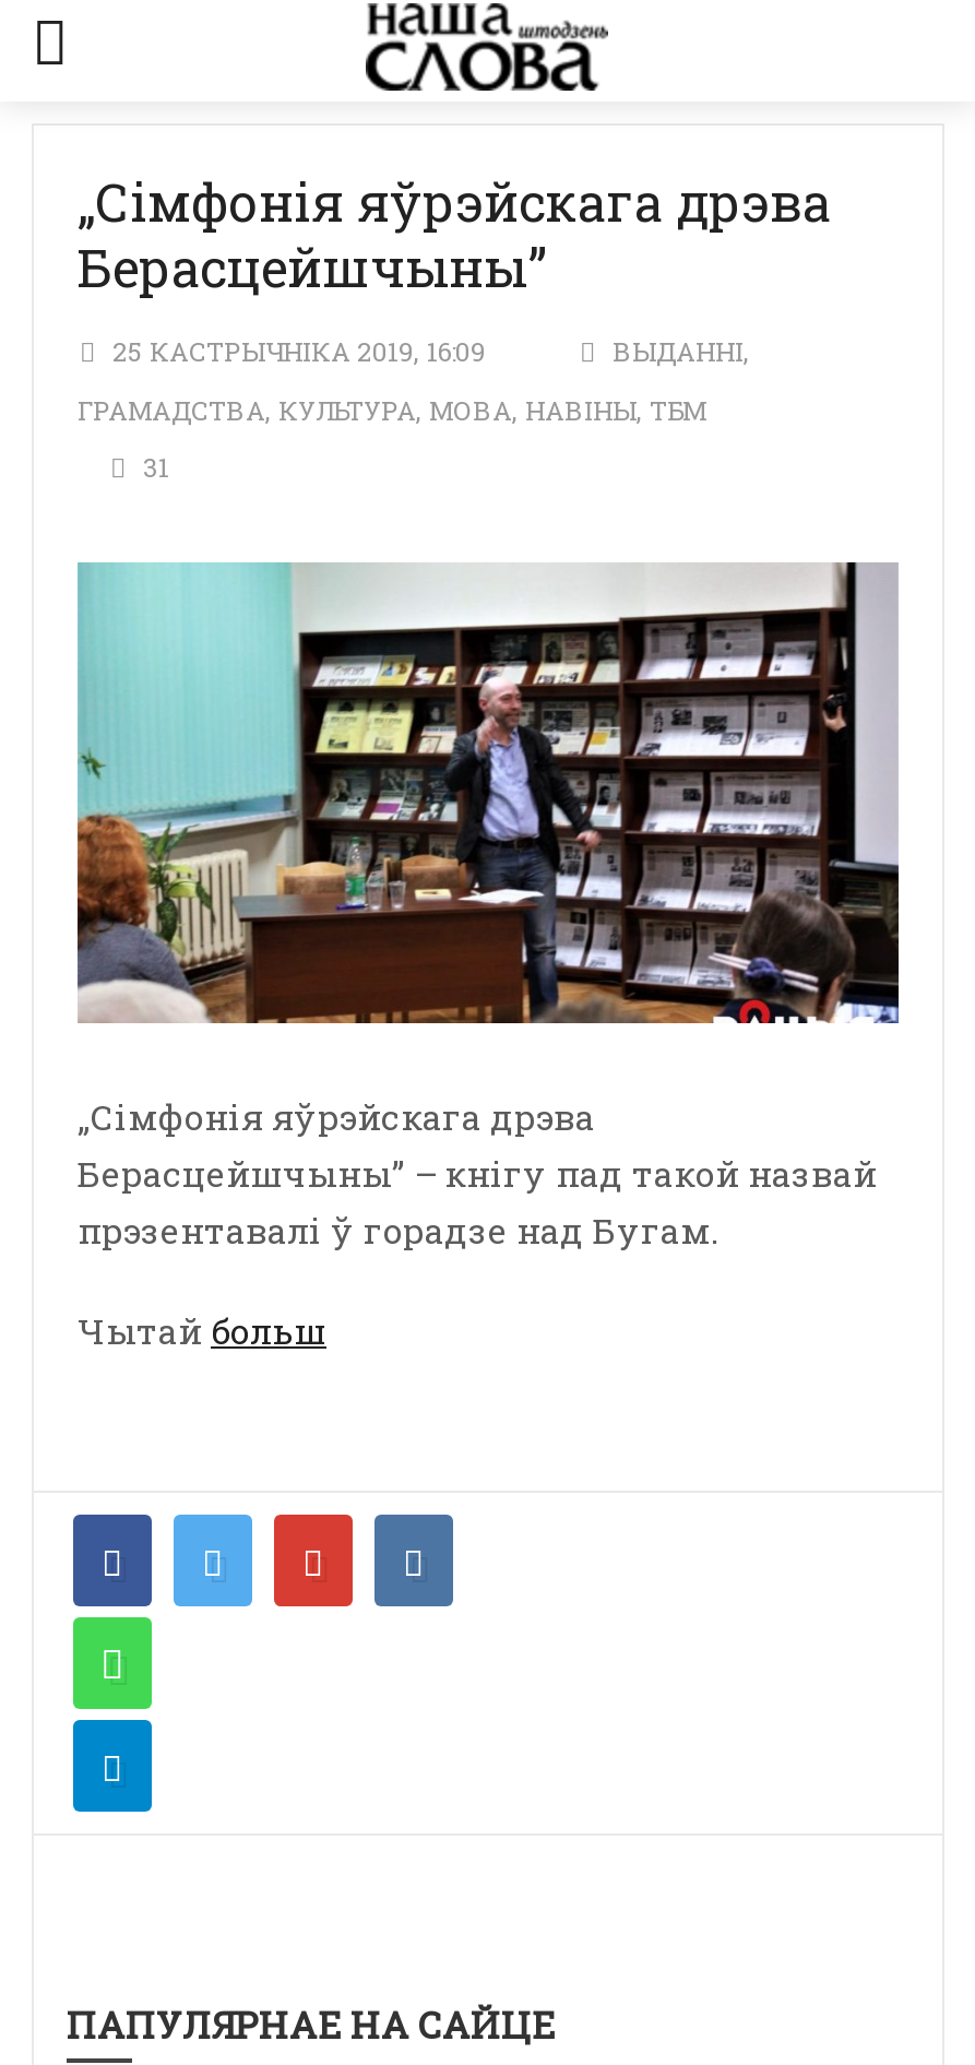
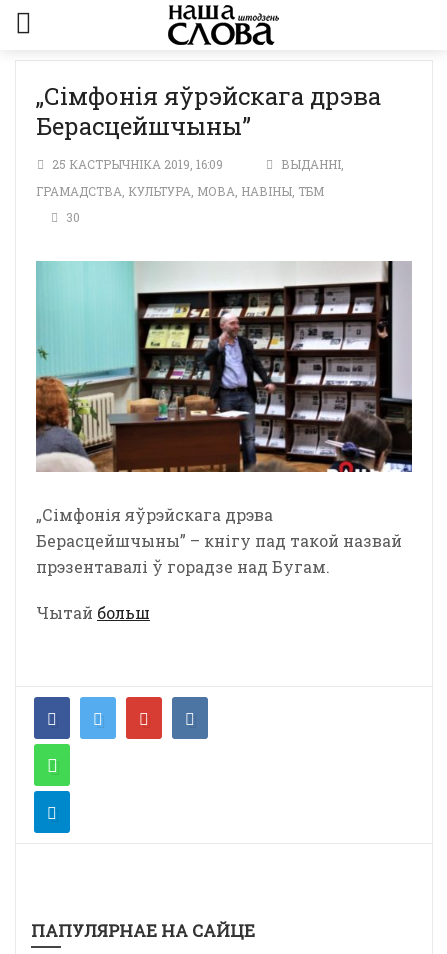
- 31
+ 30
